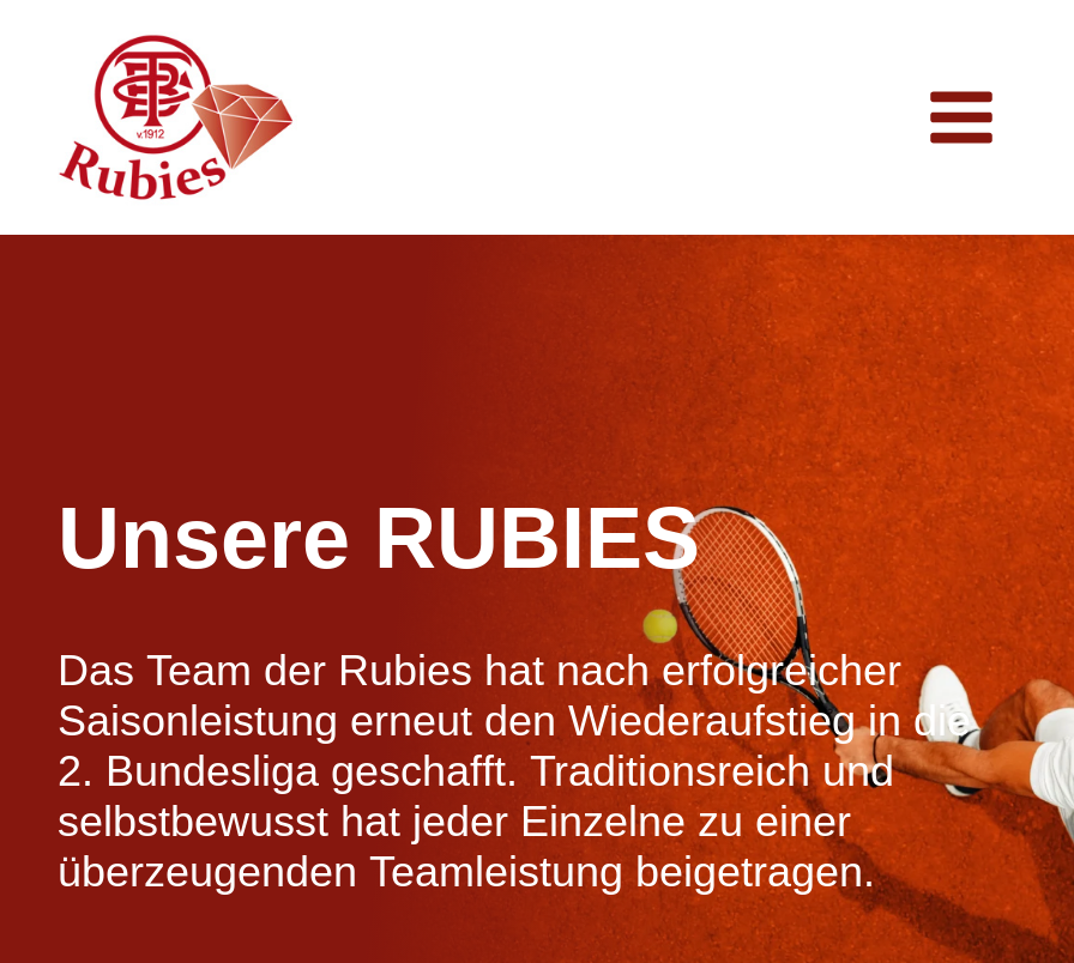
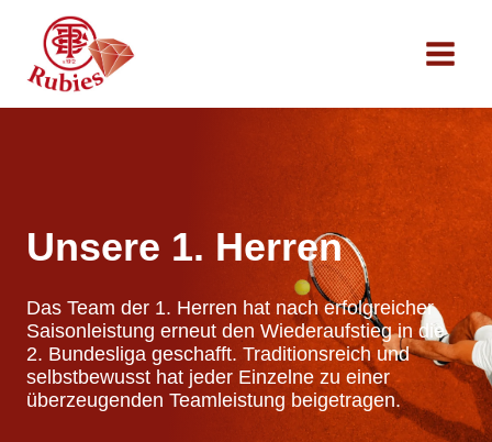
- Unsere RUBIES
+ Unsere 1. Herren

- Das Team der Rubies hat nach erfolgreicher
+ Das Team der 1. Herren hat nach erfolgreicher
